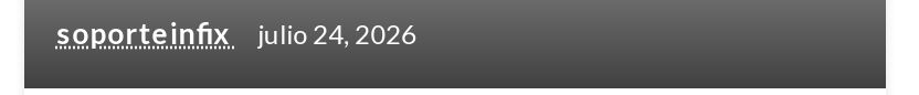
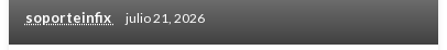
- soporteinfix julio 24, 2026
+ soporteinfix julio 21, 2026
